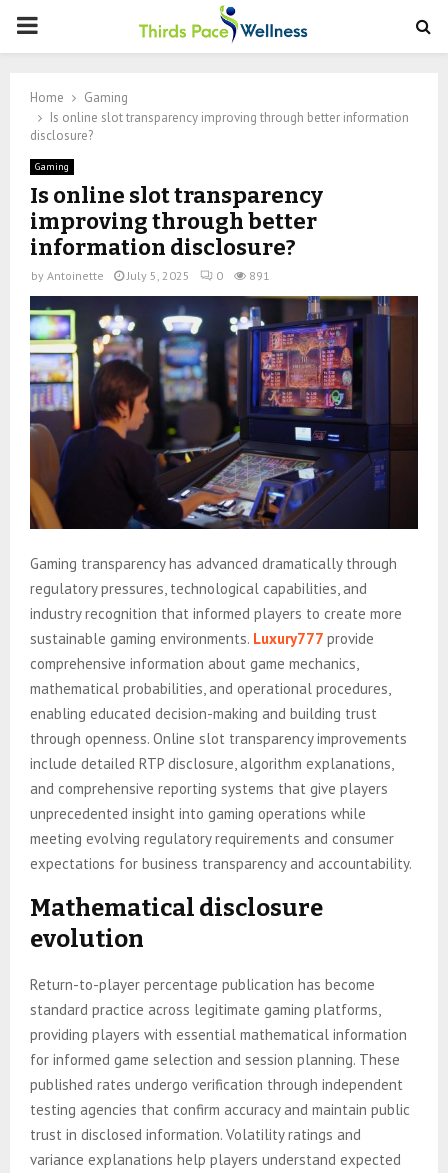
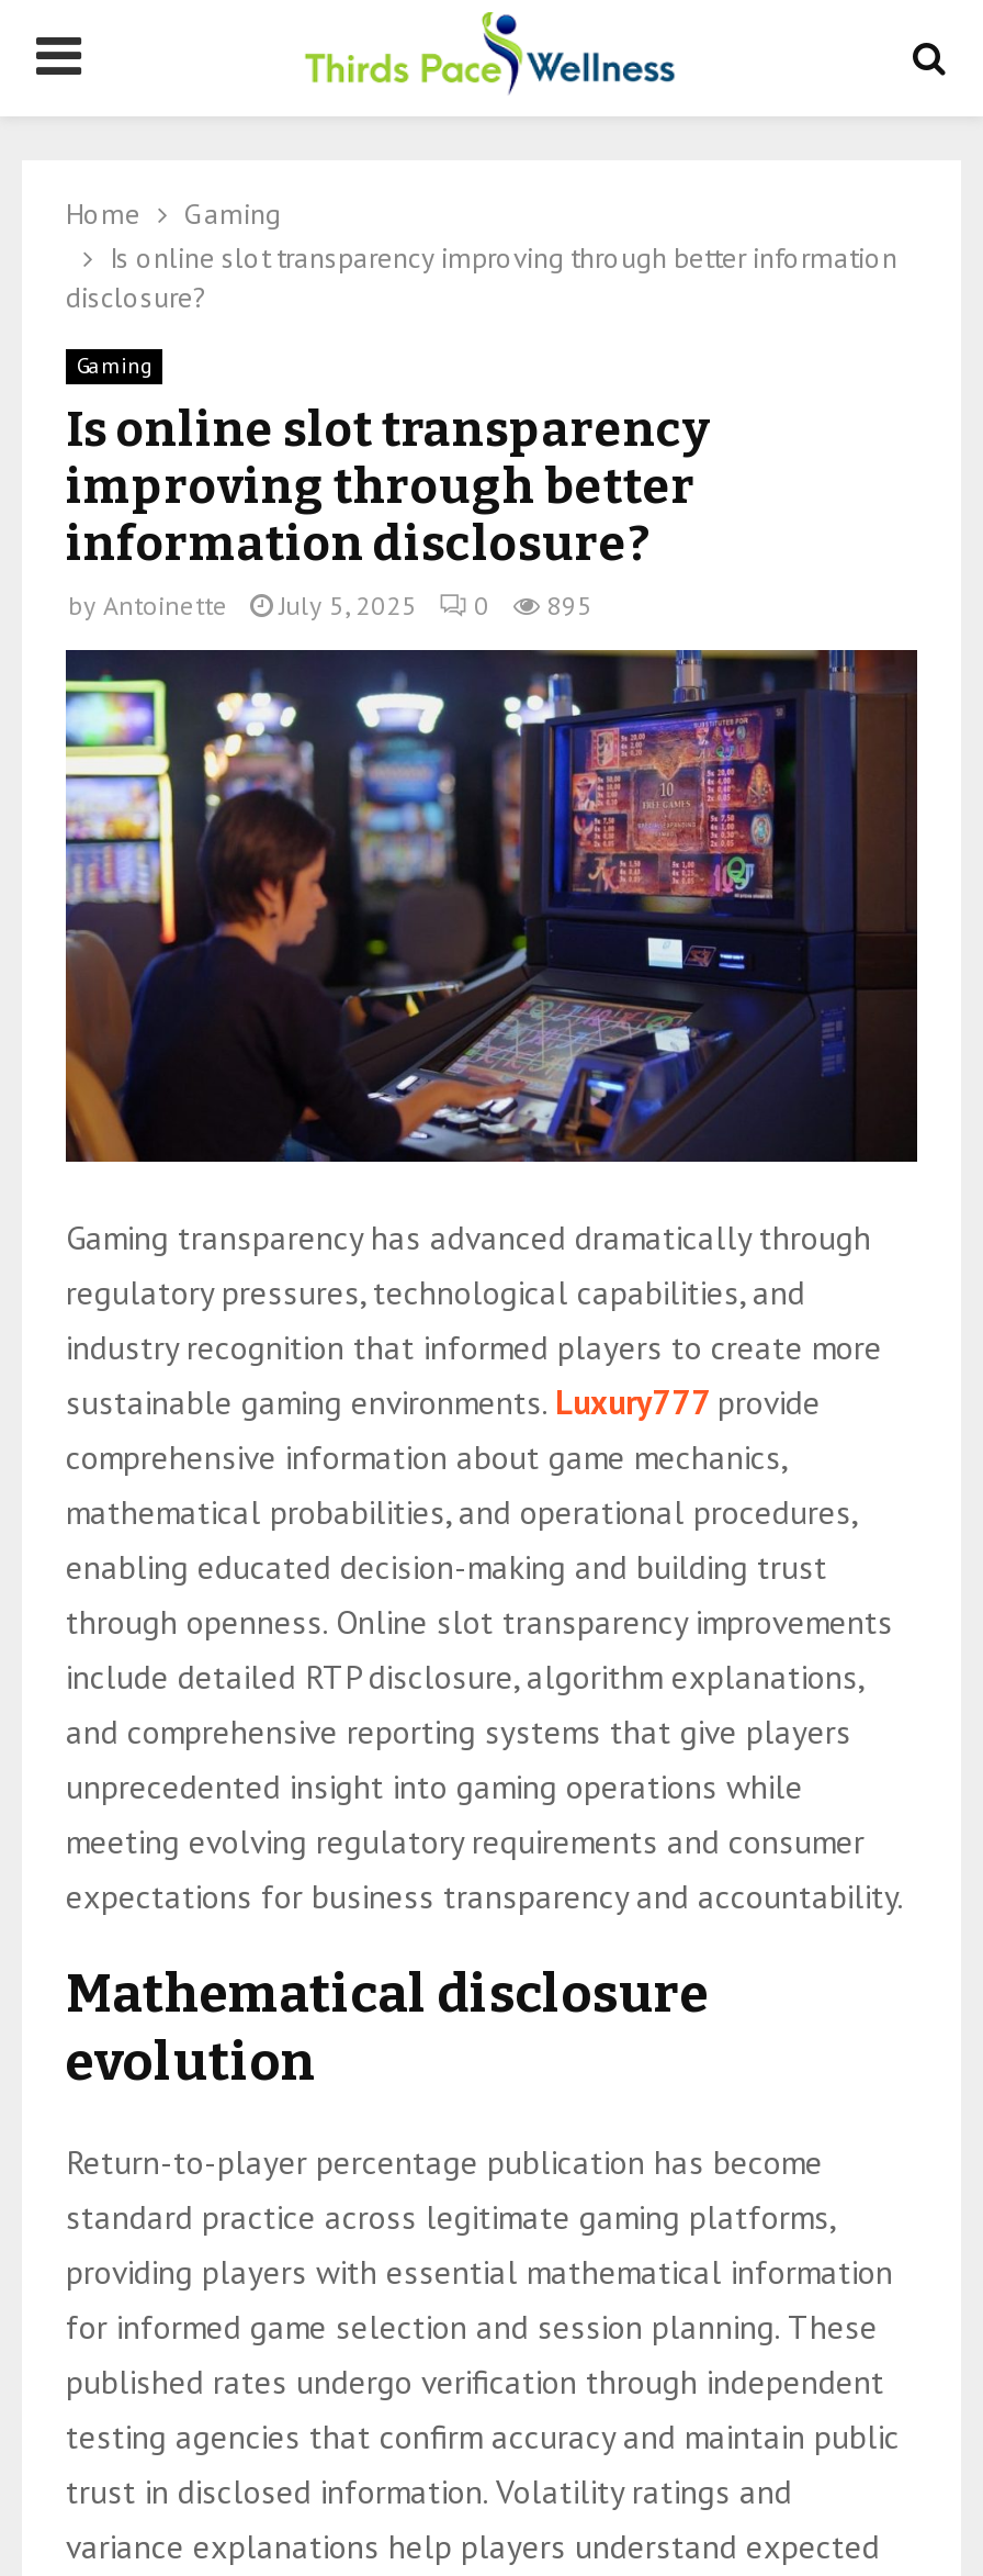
- by Antoinette July 5, 2025 0 891
+ by Antoinette July 5, 2025 0 895
